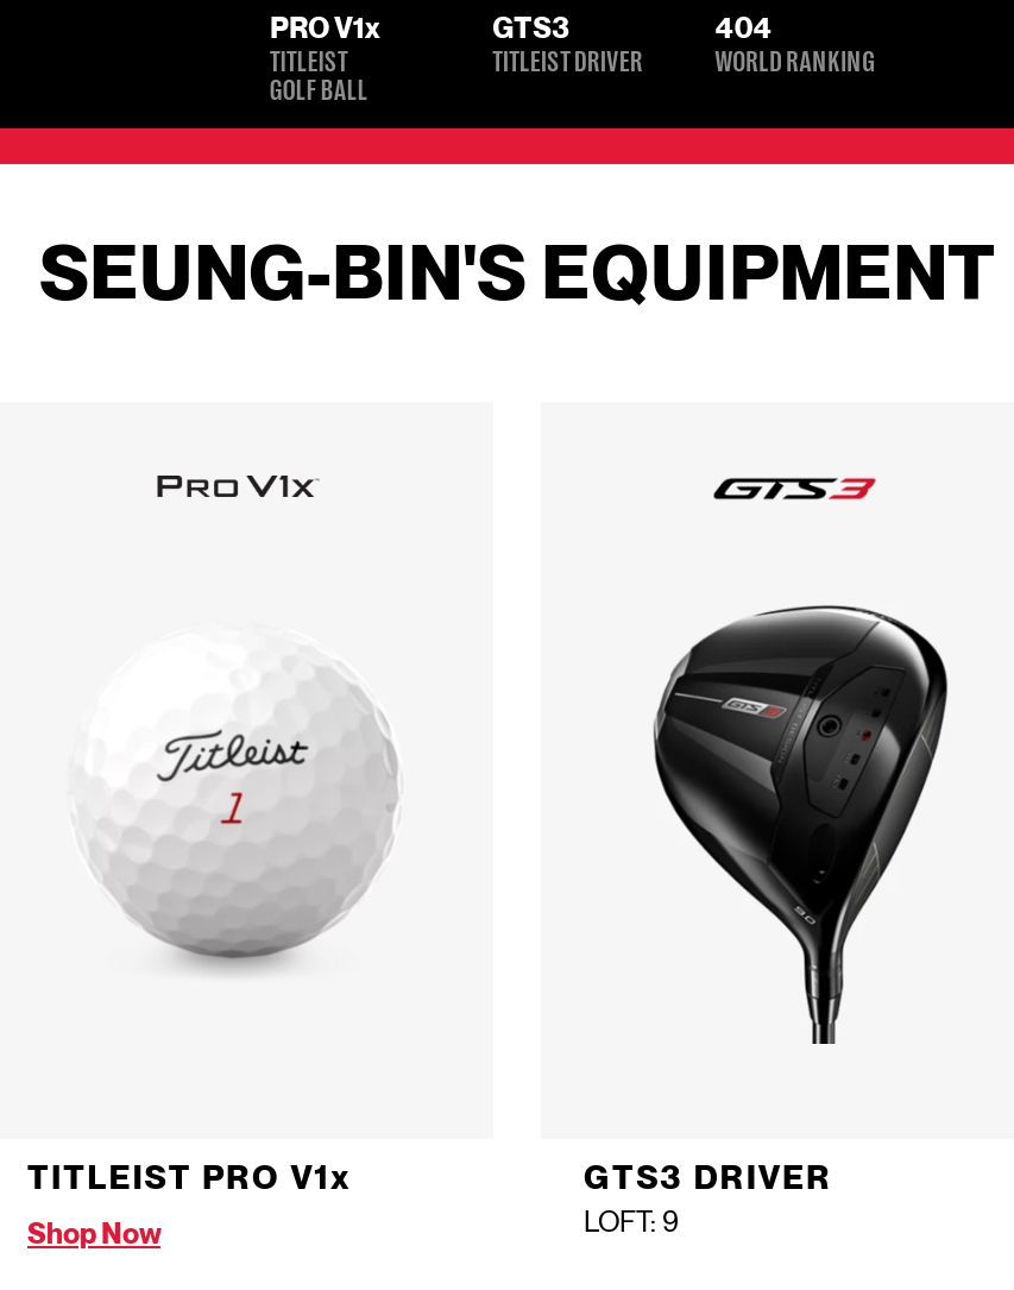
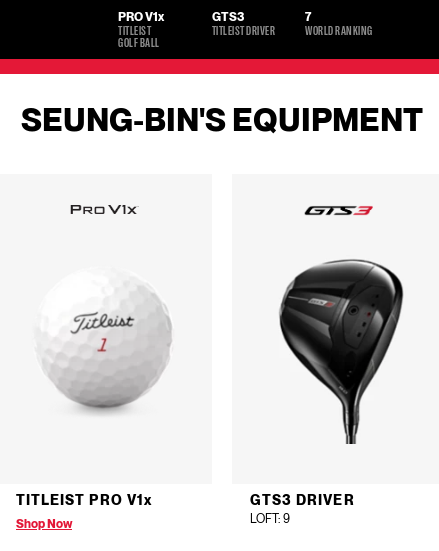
- 404
+ 7
